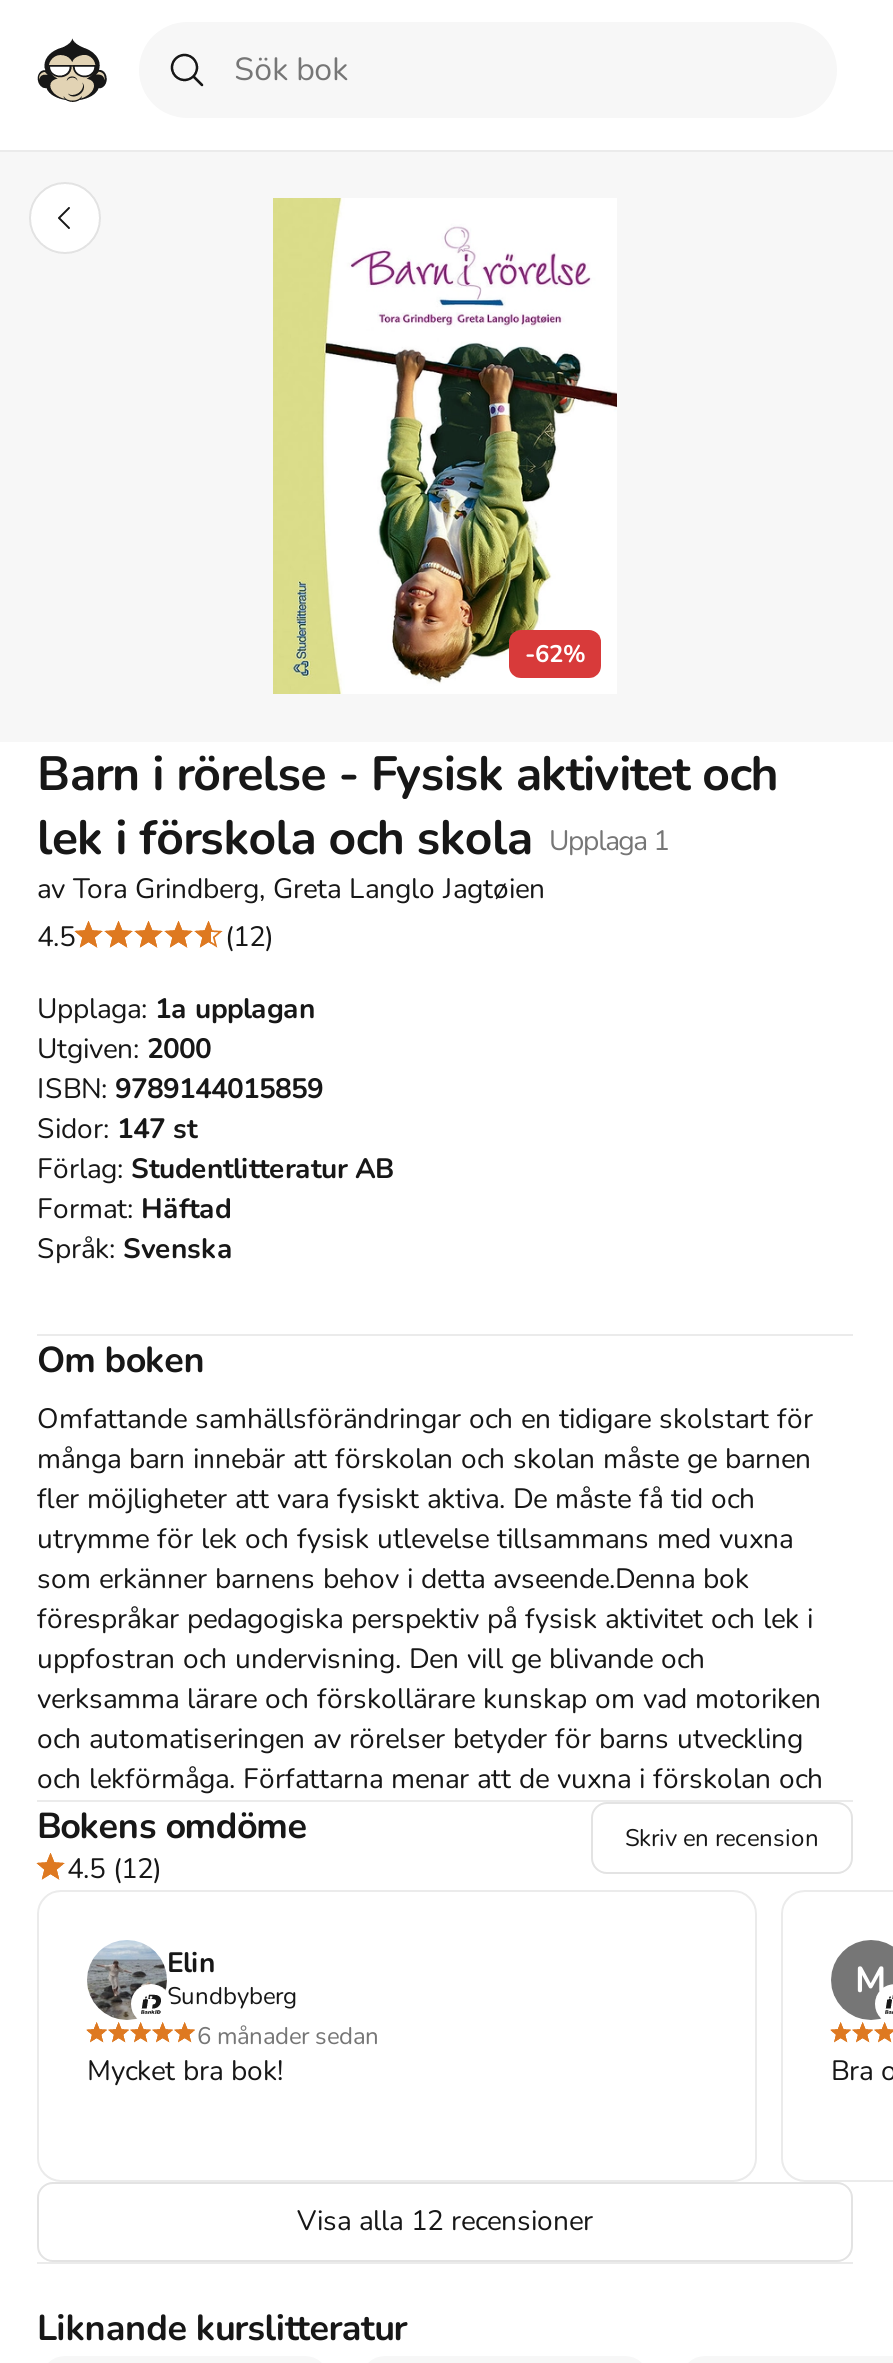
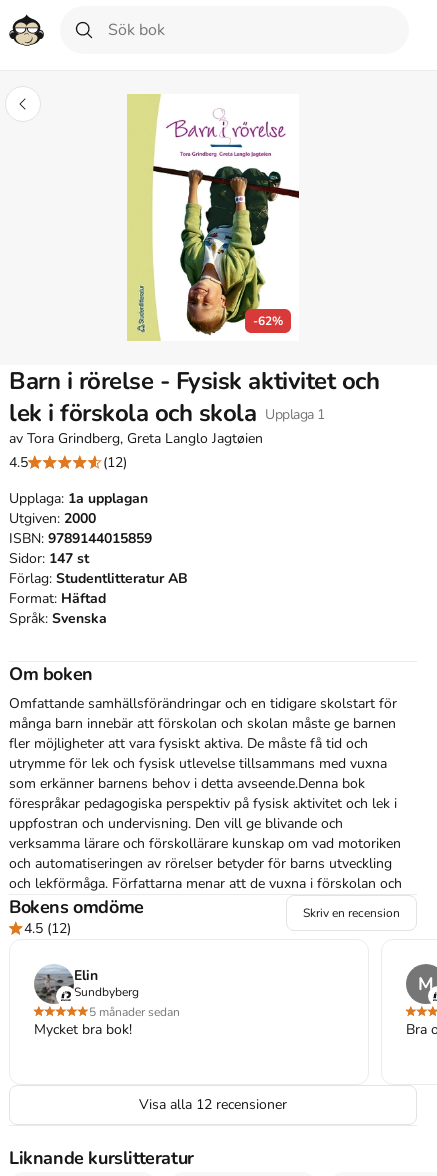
- 6 månader sedan
+ 5 månader sedan
